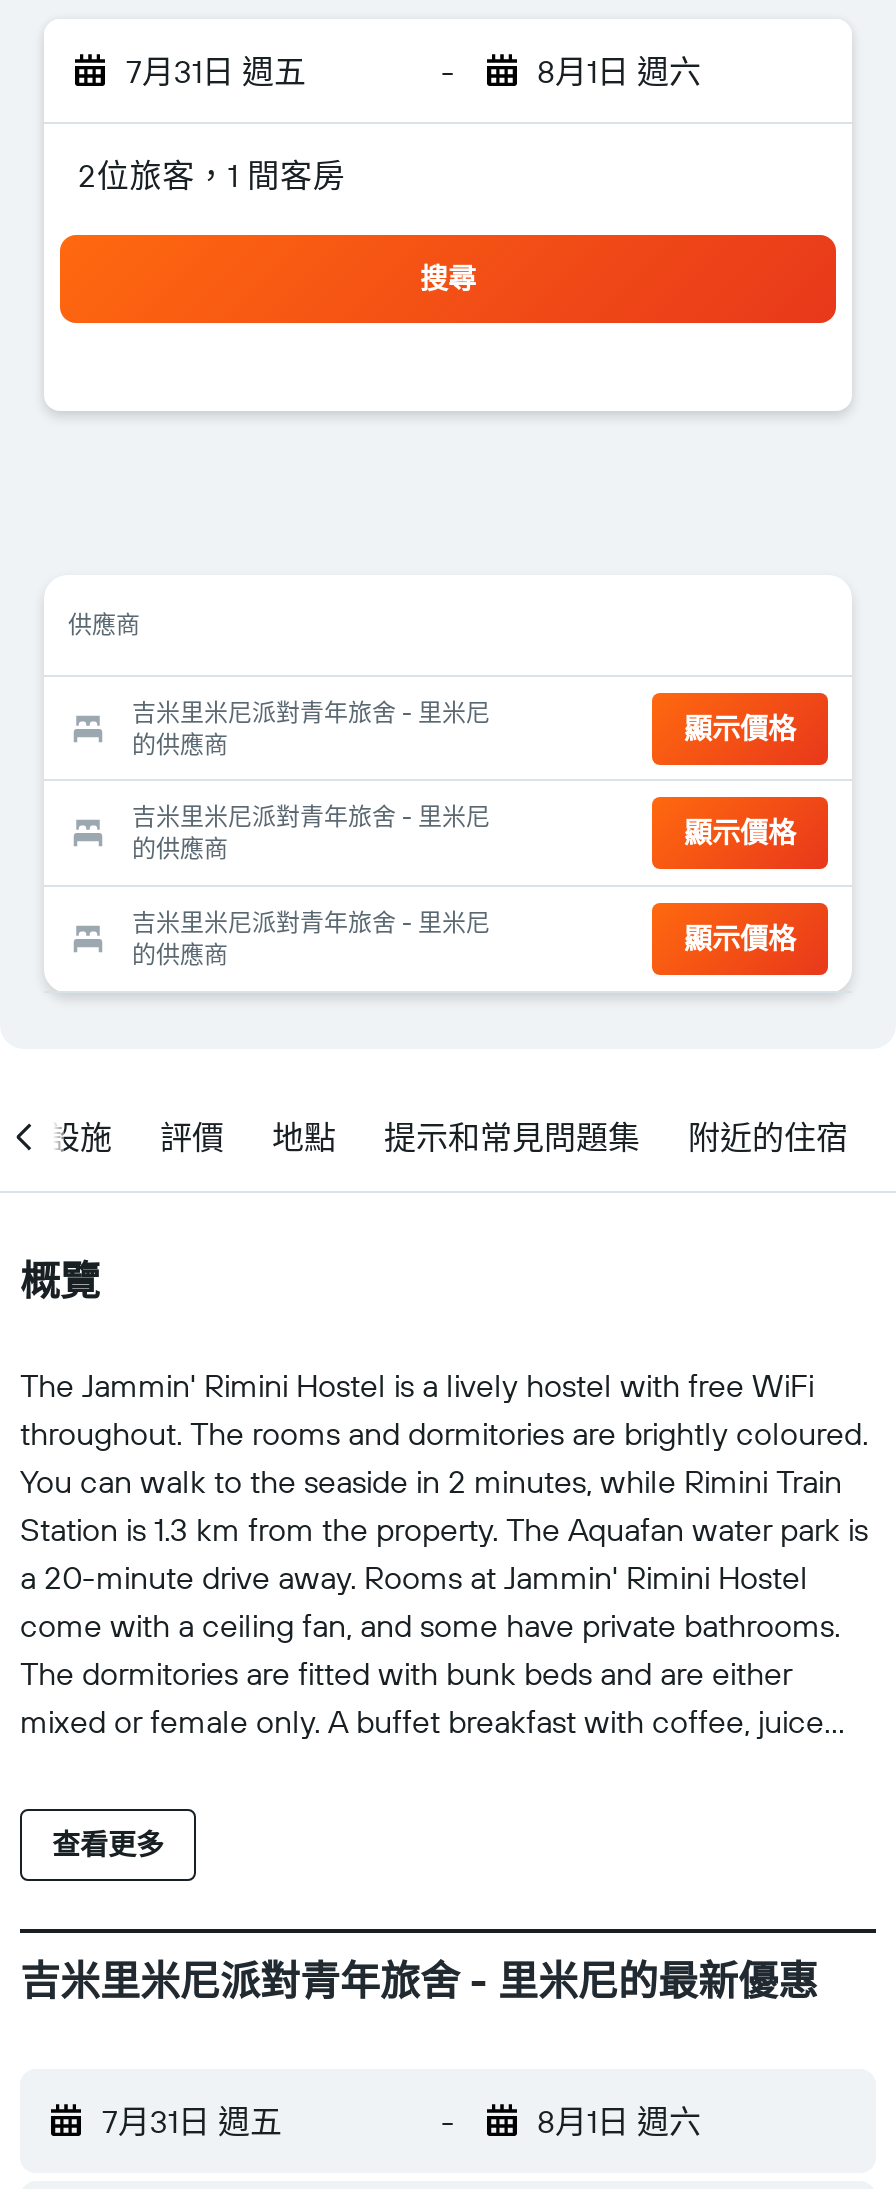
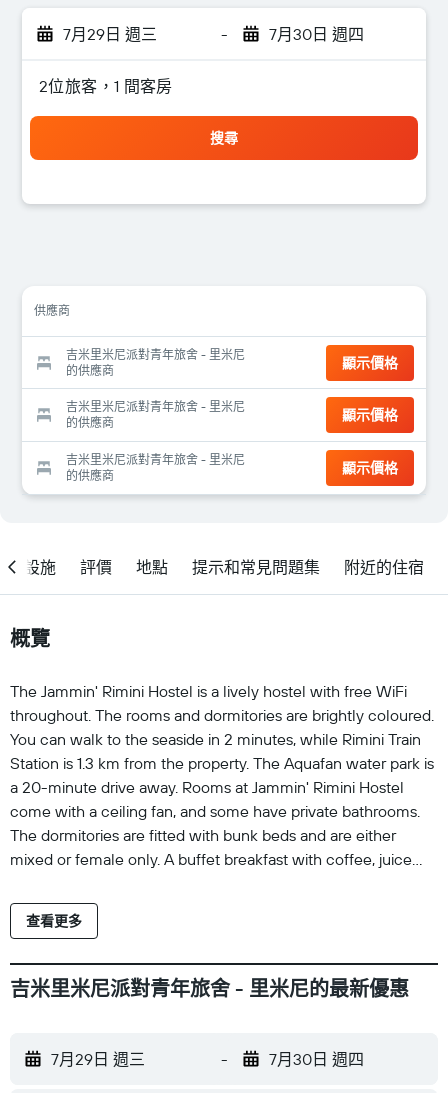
- 7月31日 週五
+ 7月29日 週三

- 8月1日 週六
+ 7月30日 週四

- 7月31日 週五
+ 7月29日 週三

- 8月1日 週六
+ 7月30日 週四
